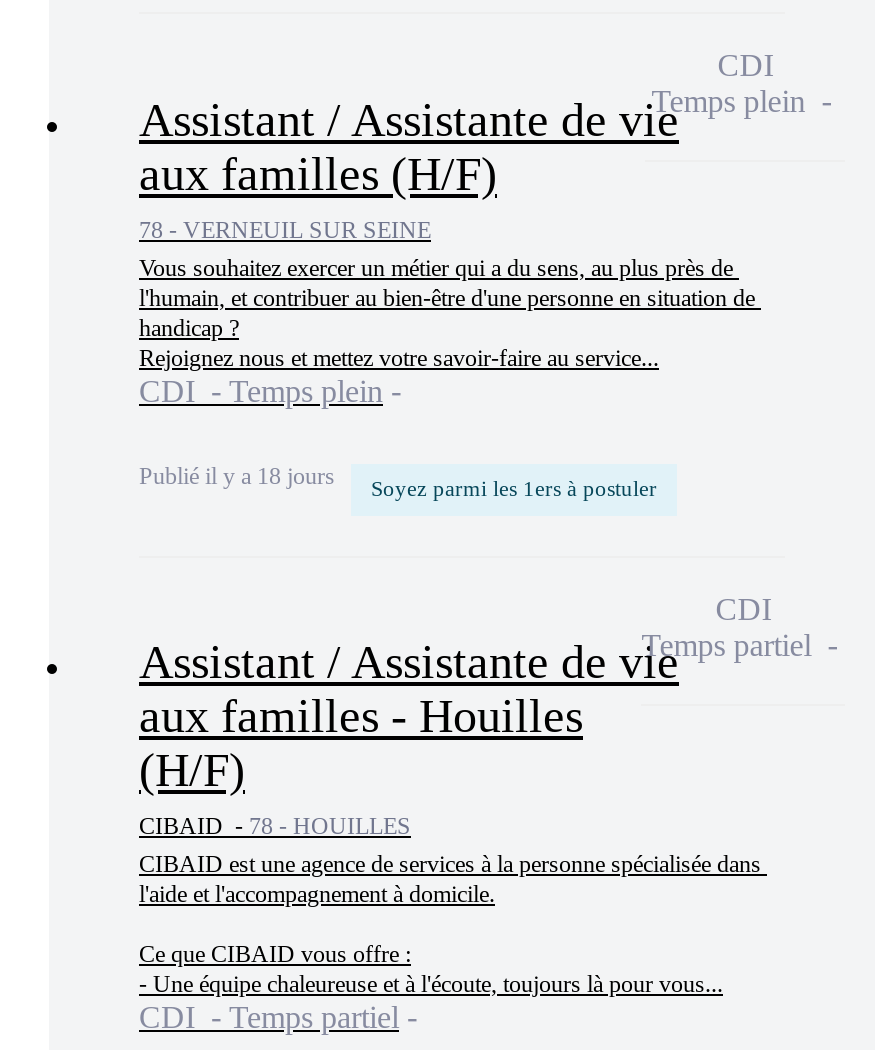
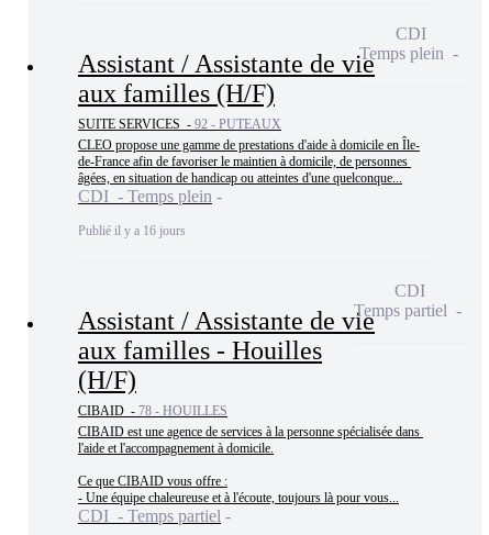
- 78 - VERNEUIL SUR SEINE
- Vous souhaitez exercer un métier qui a du sens, au plus près de
- l'humain, et contribuer au bien-être d'une personne en situation de
- handicap ?
- Rejoignez nous et mettez votre savoir-faire au service...
+ SUITE SERVICES - 92 - PUTEAUX
+ CLEO propose une gamme de prestations d'aide à domicile en Île-
+ de-France afin de favoriser le maintien à domicile, de personnes
+ âgées, en situation de handicap ou atteintes d'une quelconque...

- Publié il y a 18 jours
- Soyez parmi les 1ers à postuler
+ Publié il y a 16 jours
